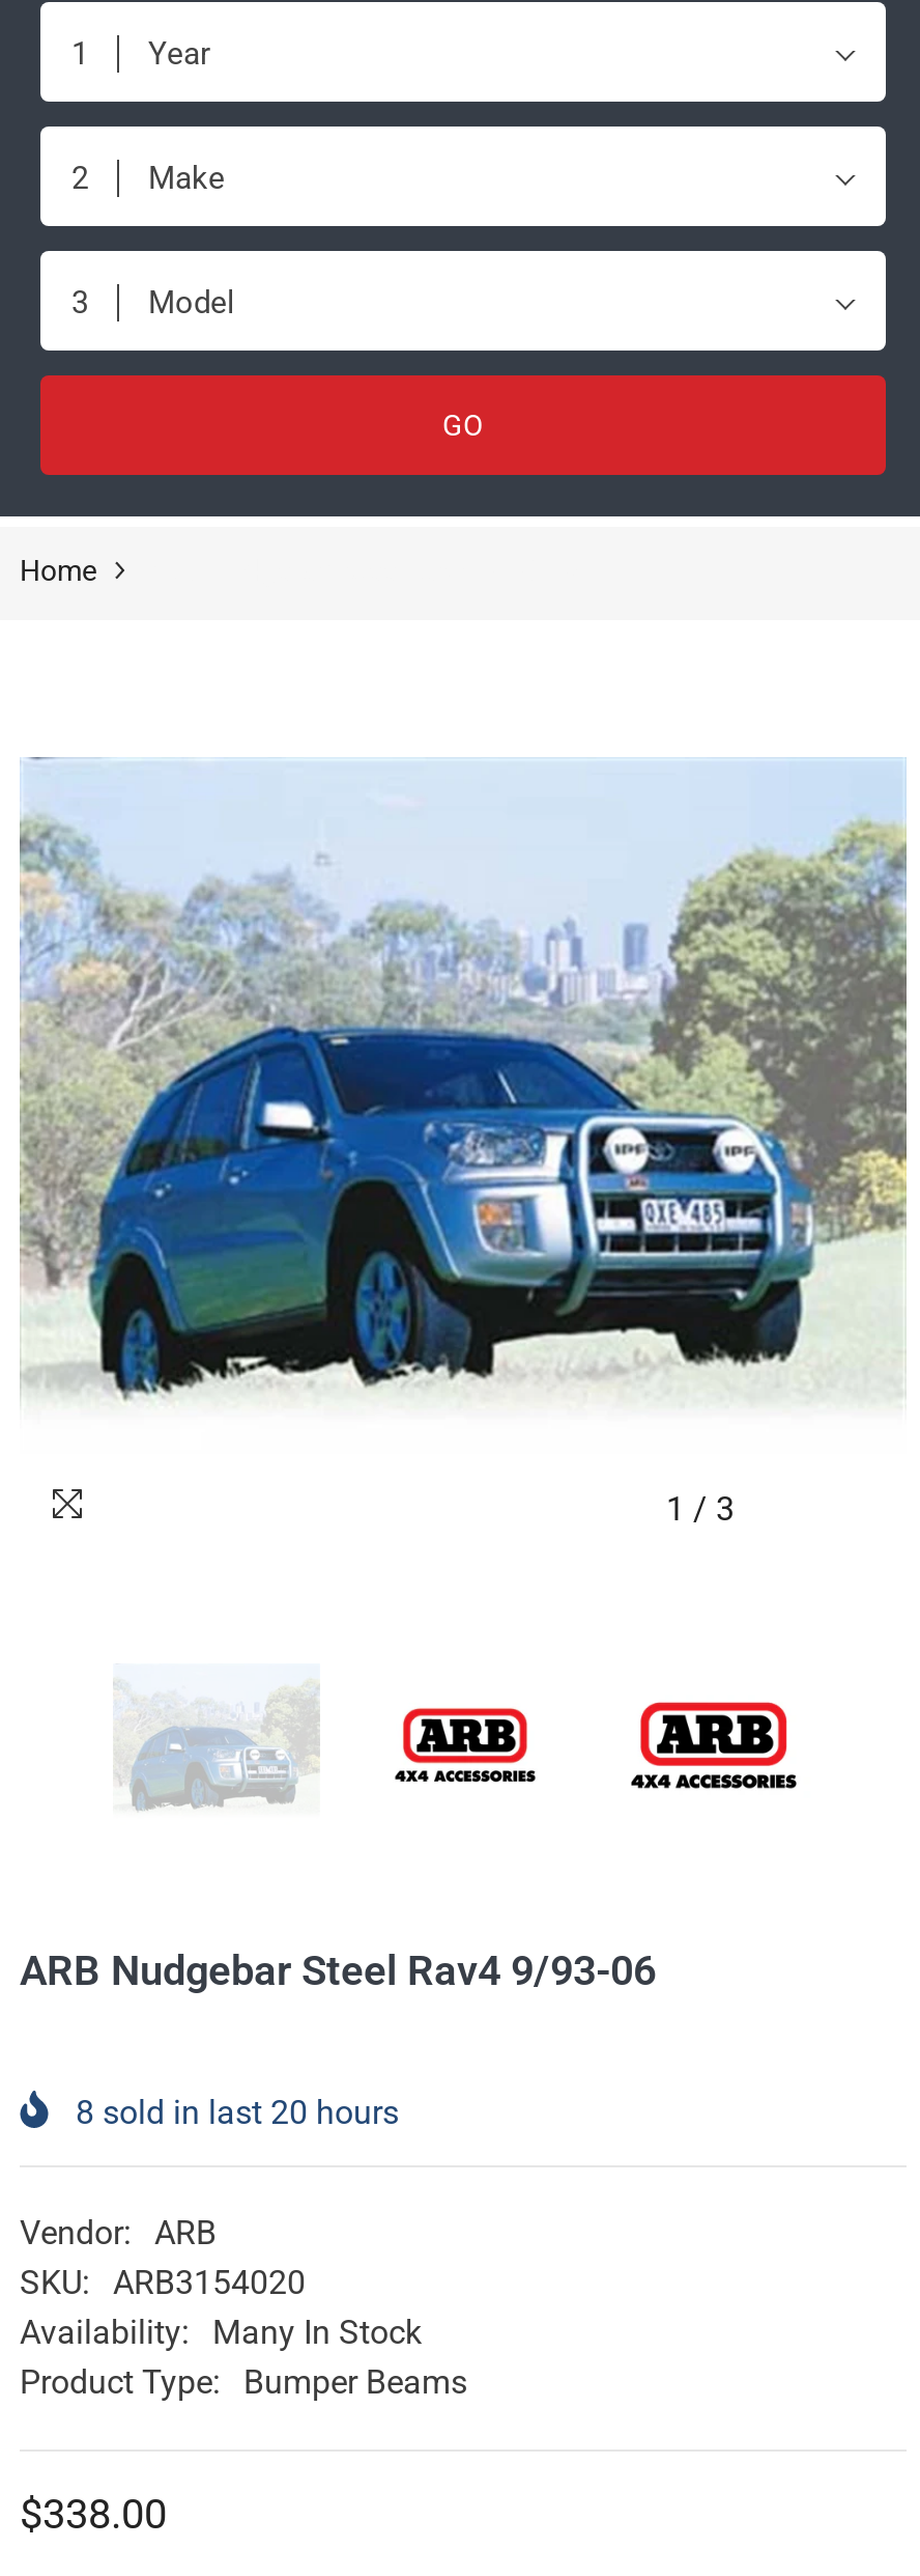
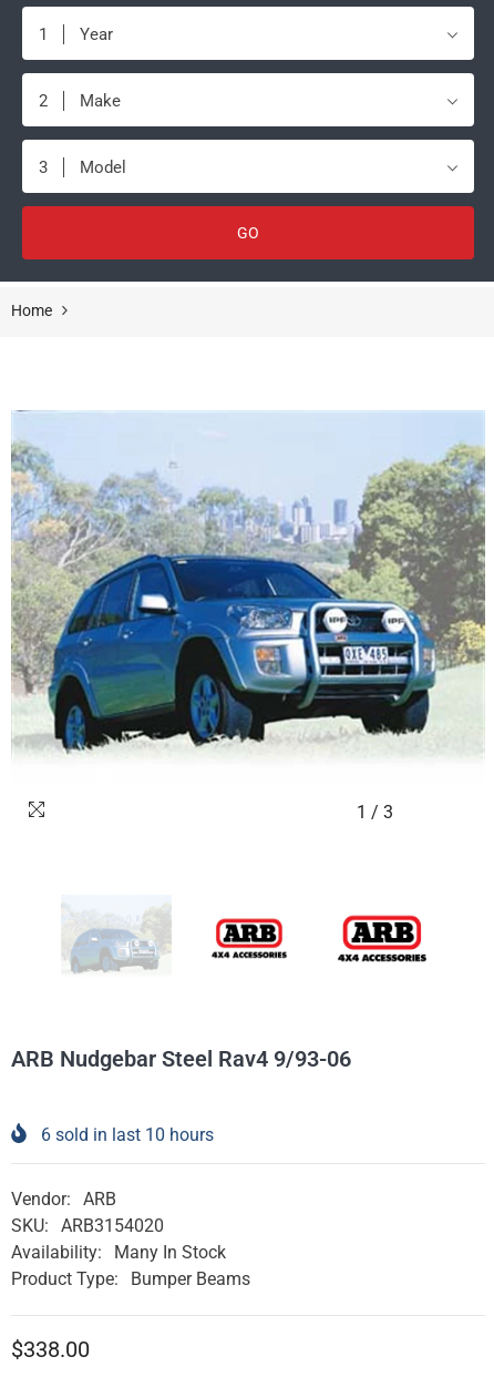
- 8 sold in last 20 hours
+ 6 sold in last 10 hours
